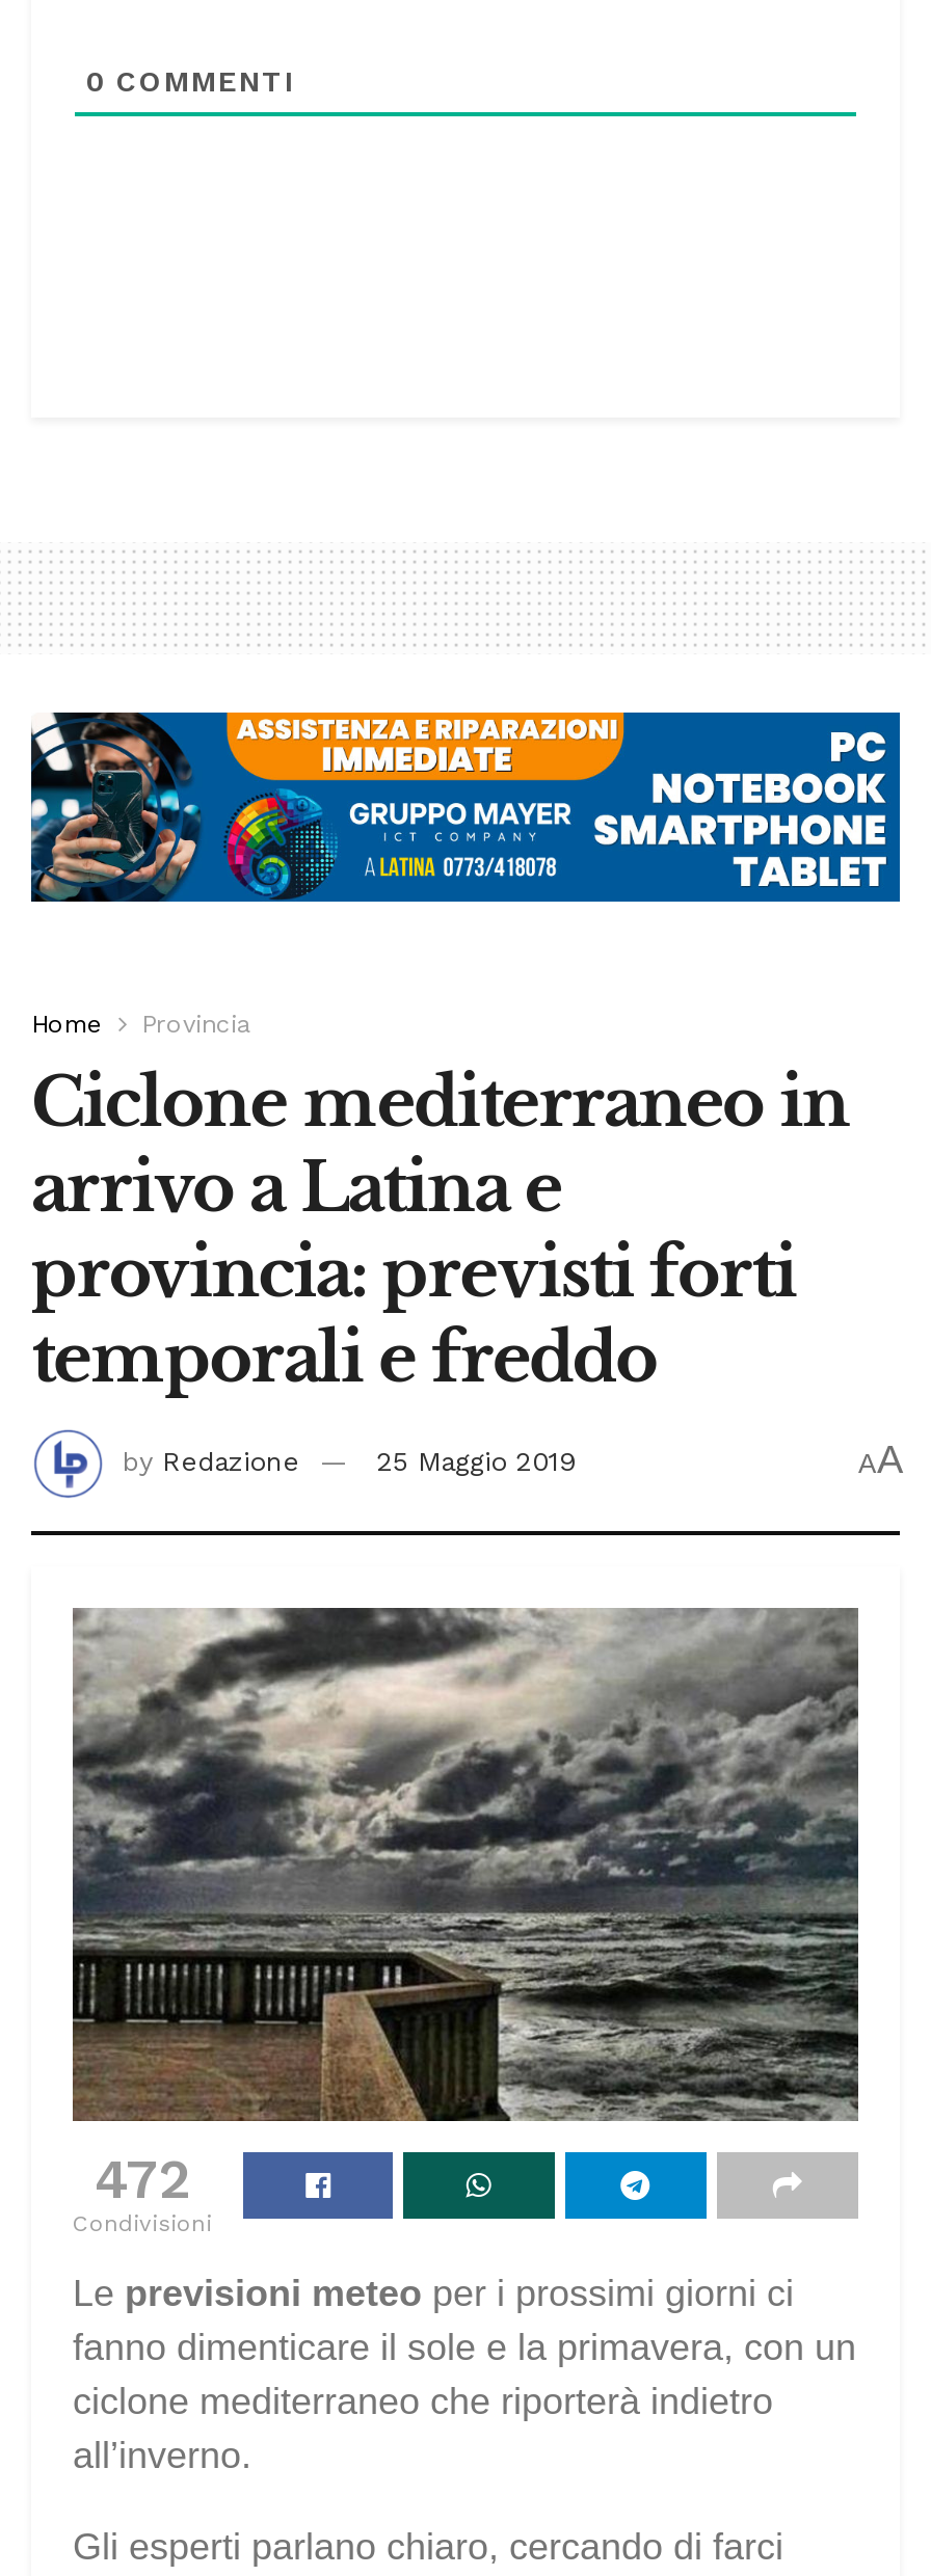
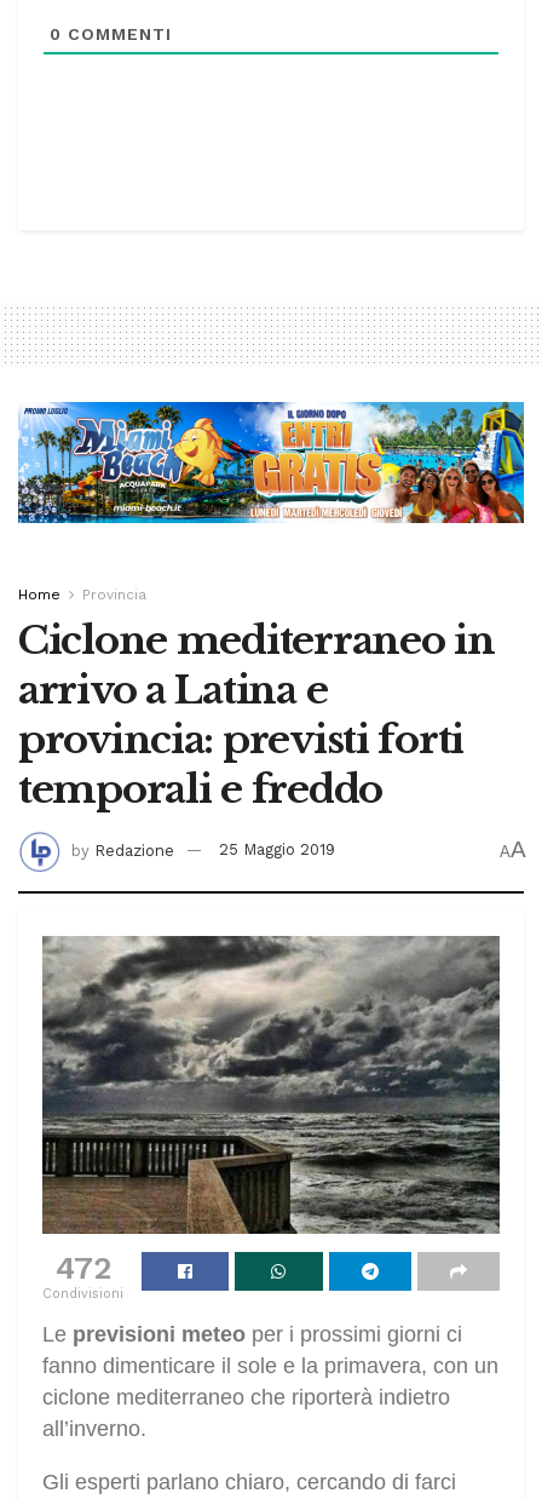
- [image]
+ [image]
